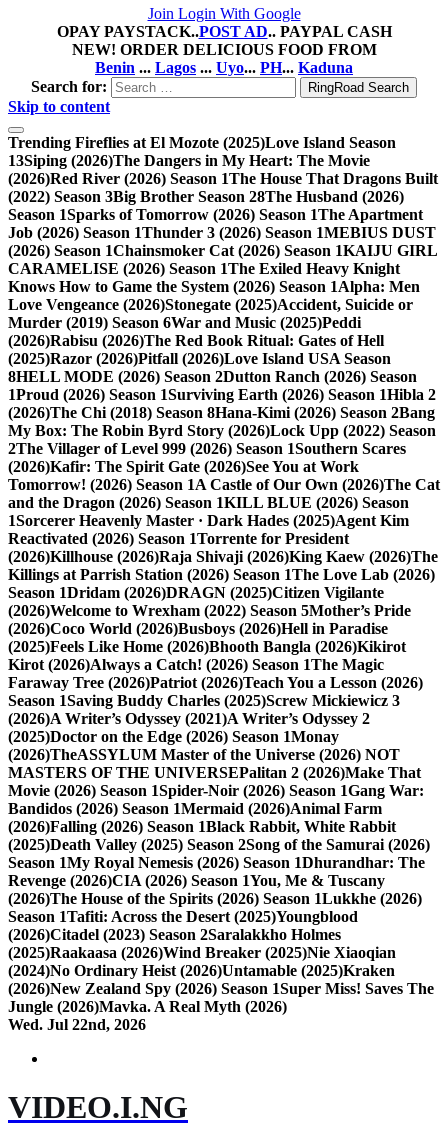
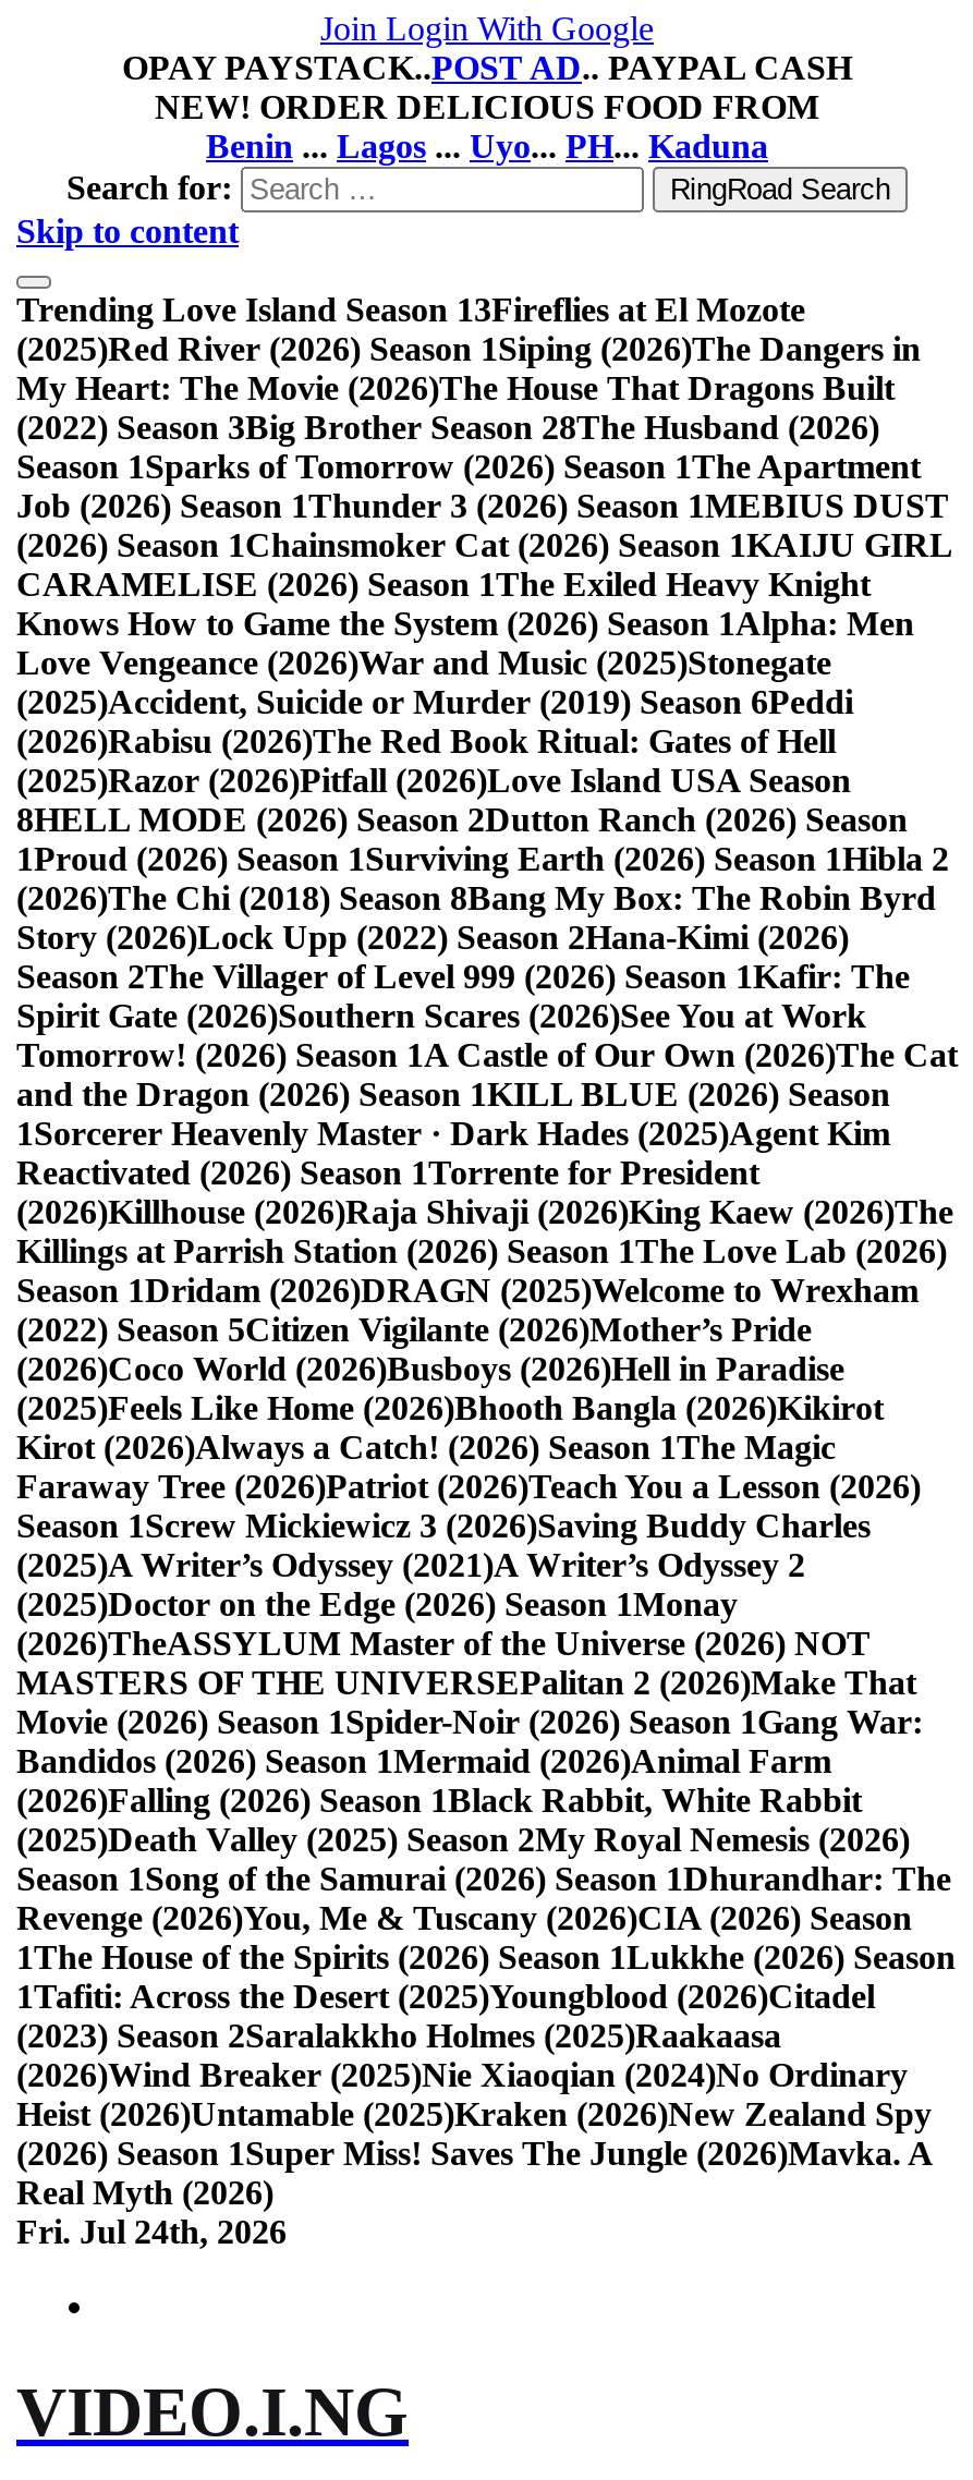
- Trending Fireflies at El Mozote (2025)Love Island Season
- 13Siping (2026)The Dangers in My Heart: The Movie
- (2026)Red River (2026) Season 1The House That Dragons Built
+ Trending Love Island Season 13Fireflies at El Mozote
+ (2025)Red River (2026) Season 1Siping (2026)The Dangers in
+ My Heart: The Movie (2026)The House That Dragons Built

- Love Vengeance (2026)Stonegate (2025)Accident, Suicide or
+ Love Vengeance (2026)War and Music (2025)Stonegate

- Murder (2019) Season 6War and Music (2025)Peddi
+ (2025)Accident, Suicide or Murder (2019) Season 6Peddi

- (2026)The Chi (2018) Season 8Hana-Kimi (2026) Season 2Bang
- My Box: The Robin Byrd Story (2026)Lock Upp (2022) Season
- 2The Villager of Level 999 (2026) Season 1Southern Scares
- (2026)Kafir: The Spirit Gate (2026)See You at Work
+ (2026)The Chi (2018) Season 8Bang My Box: The Robin Byrd
+ Story (2026)Lock Upp (2022) Season 2Hana-Kimi (2026)
+ Season 2The Villager of Level 999 (2026) Season 1Kafir: The
+ Spirit Gate (2026)Southern Scares (2026)See You at Work

- Season 1Dridam (2026)DRAGN (2025)Citizen Vigilante
- (2026)Welcome to Wrexham (2022) Season 5Mother’s Pride
+ Season 1Dridam (2026)DRAGN (2025)Welcome to Wrexham
+ (2022) Season 5Citizen Vigilante (2026)Mother’s Pride

- Season 1Saving Buddy Charles (2025)Screw Mickiewicz 3
+ Season 1Screw Mickiewicz 3 (2026)Saving Buddy Charles

- (2026)A Writer’s Odyssey (2021)A Writer’s Odyssey 2
+ (2025)A Writer’s Odyssey (2021)A Writer’s Odyssey 2

- (2025)Death Valley (2025) Season 2Song of the Samurai (2026)
- Season 1My Royal Nemesis (2026) Season 1Dhurandhar: The
- Revenge (2026)CIA (2026) Season 1You, Me & Tuscany
- (2026)The House of the Spirits (2026) Season 1Lukkhe (2026)
- Season 1Tafiti: Across the Desert (2025)Youngblood
- (2026)Citadel (2023) Season 2Saralakkho Holmes
- (2025)Raakaasa (2026)Wind Breaker (2025)Nie Xiaoqian
- (2024)No Ordinary Heist (2026)Untamable (2025)Kraken
- (2026)New Zealand Spy (2026) Season 1Super Miss! Saves The
- Jungle (2026)Mavka. A Real Myth (2026)
- Wed. Jul 22nd, 2026
+ (2025)Death Valley (2025) Season 2My Royal Nemesis (2026)
+ Season 1Song of the Samurai (2026) Season 1Dhurandhar: The
+ Revenge (2026)You, Me & Tuscany (2026)CIA (2026) Season
+ 1The House of the Spirits (2026) Season 1Lukkhe (2026) Season
+ 1Tafiti: Across the Desert (2025)Youngblood (2026)Citadel
+ (2023) Season 2Saralakkho Holmes (2025)Raakaasa
+ (2026)Wind Breaker (2025)Nie Xiaoqian (2024)No Ordinary
+ Heist (2026)Untamable (2025)Kraken (2026)New Zealand Spy
+ (2026) Season 1Super Miss! Saves The Jungle (2026)Mavka. A
+ Real Myth (2026)
+ Fri. Jul 24th, 2026
